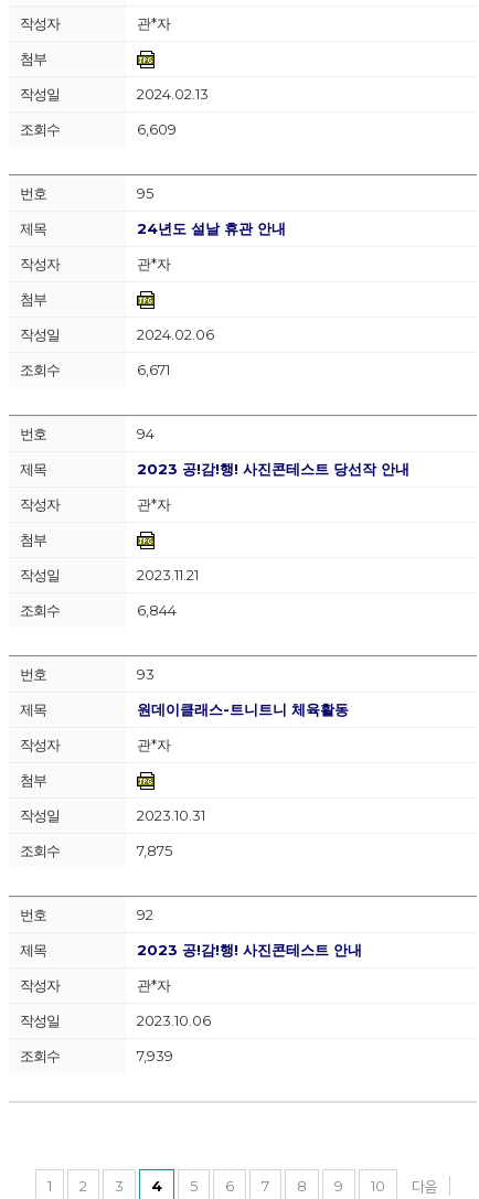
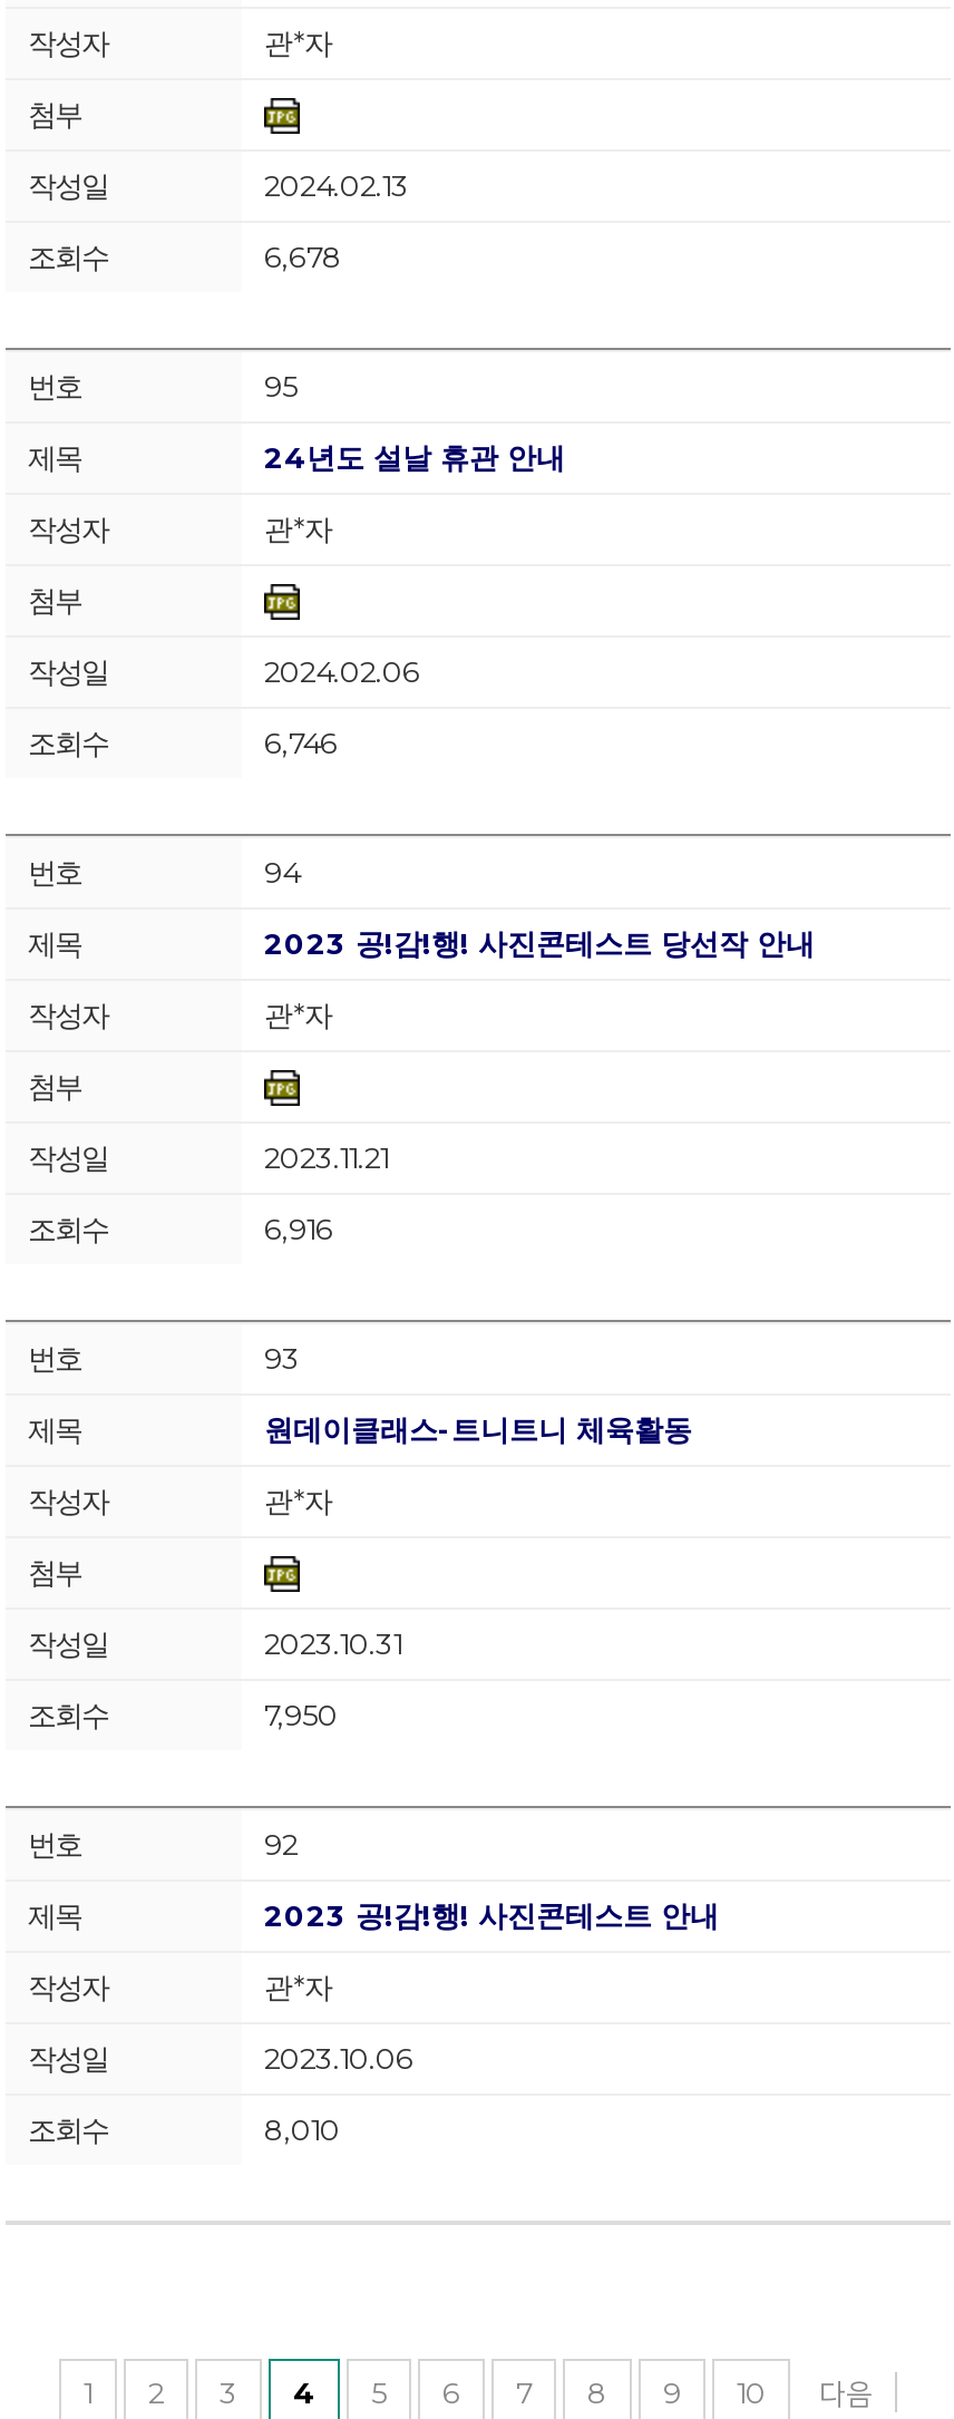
- 6,609
+ 6,678

- 6,671
+ 6,746

- 6,844
+ 6,916

- 7,875
+ 7,950

- 7,939
+ 8,010
